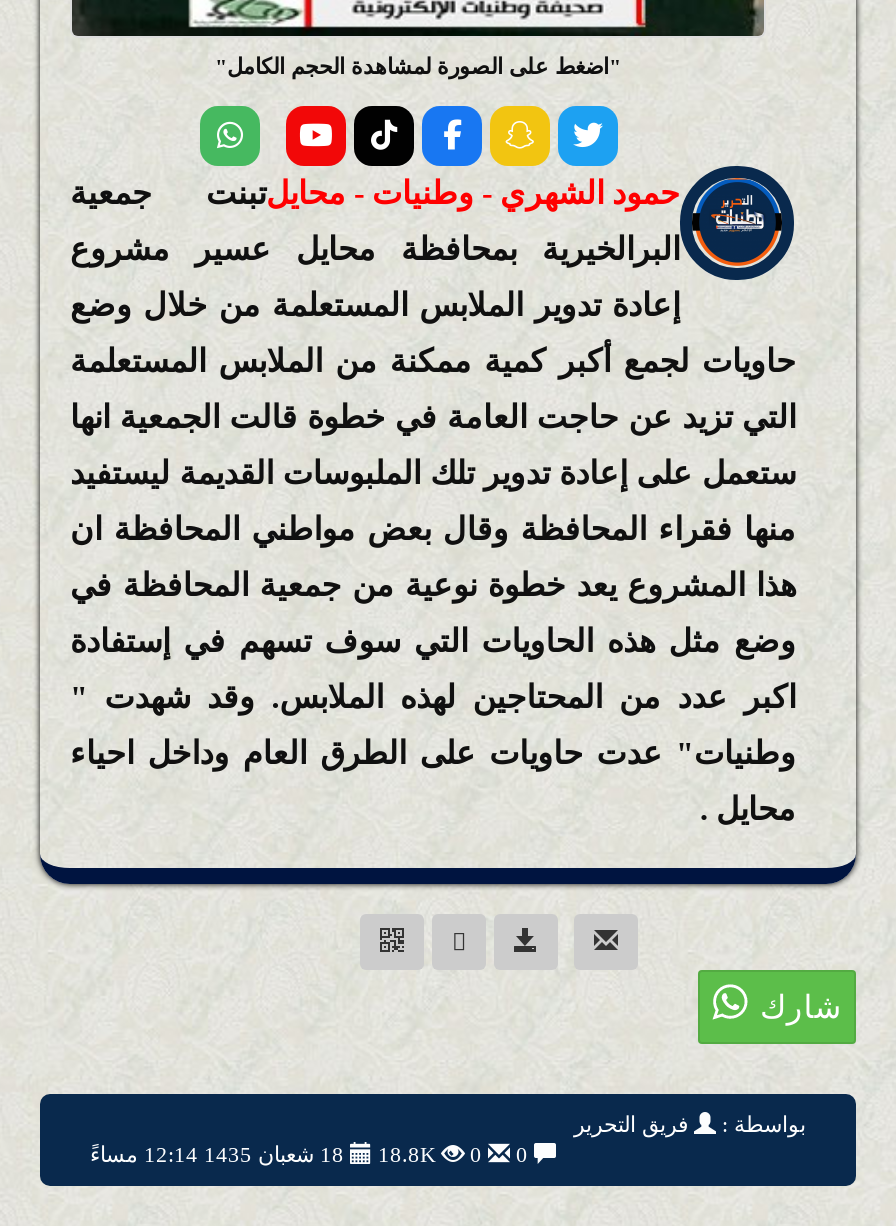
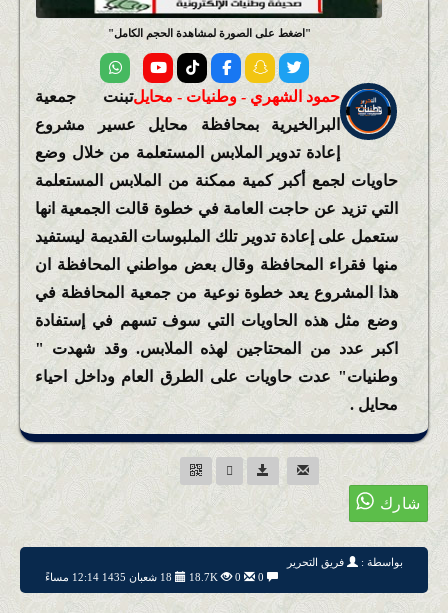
- 18.8K
+ 18.7K
